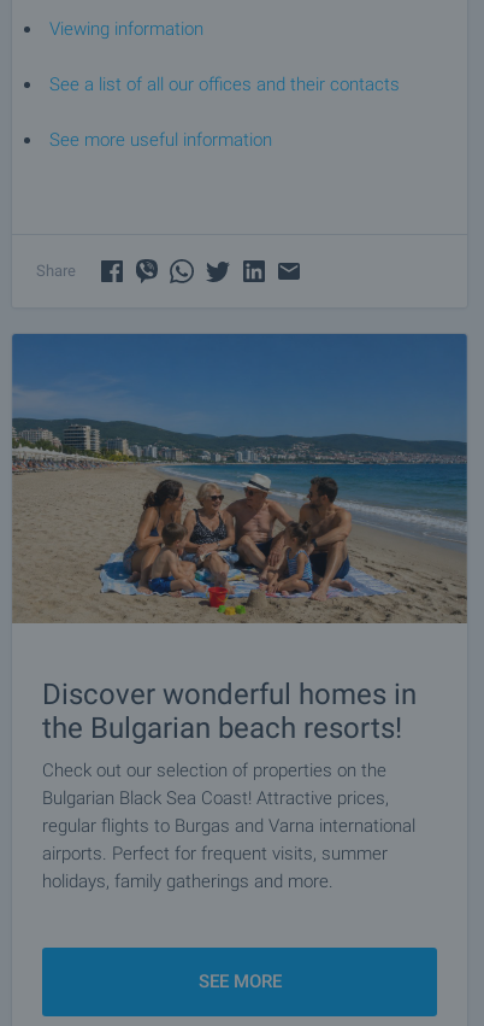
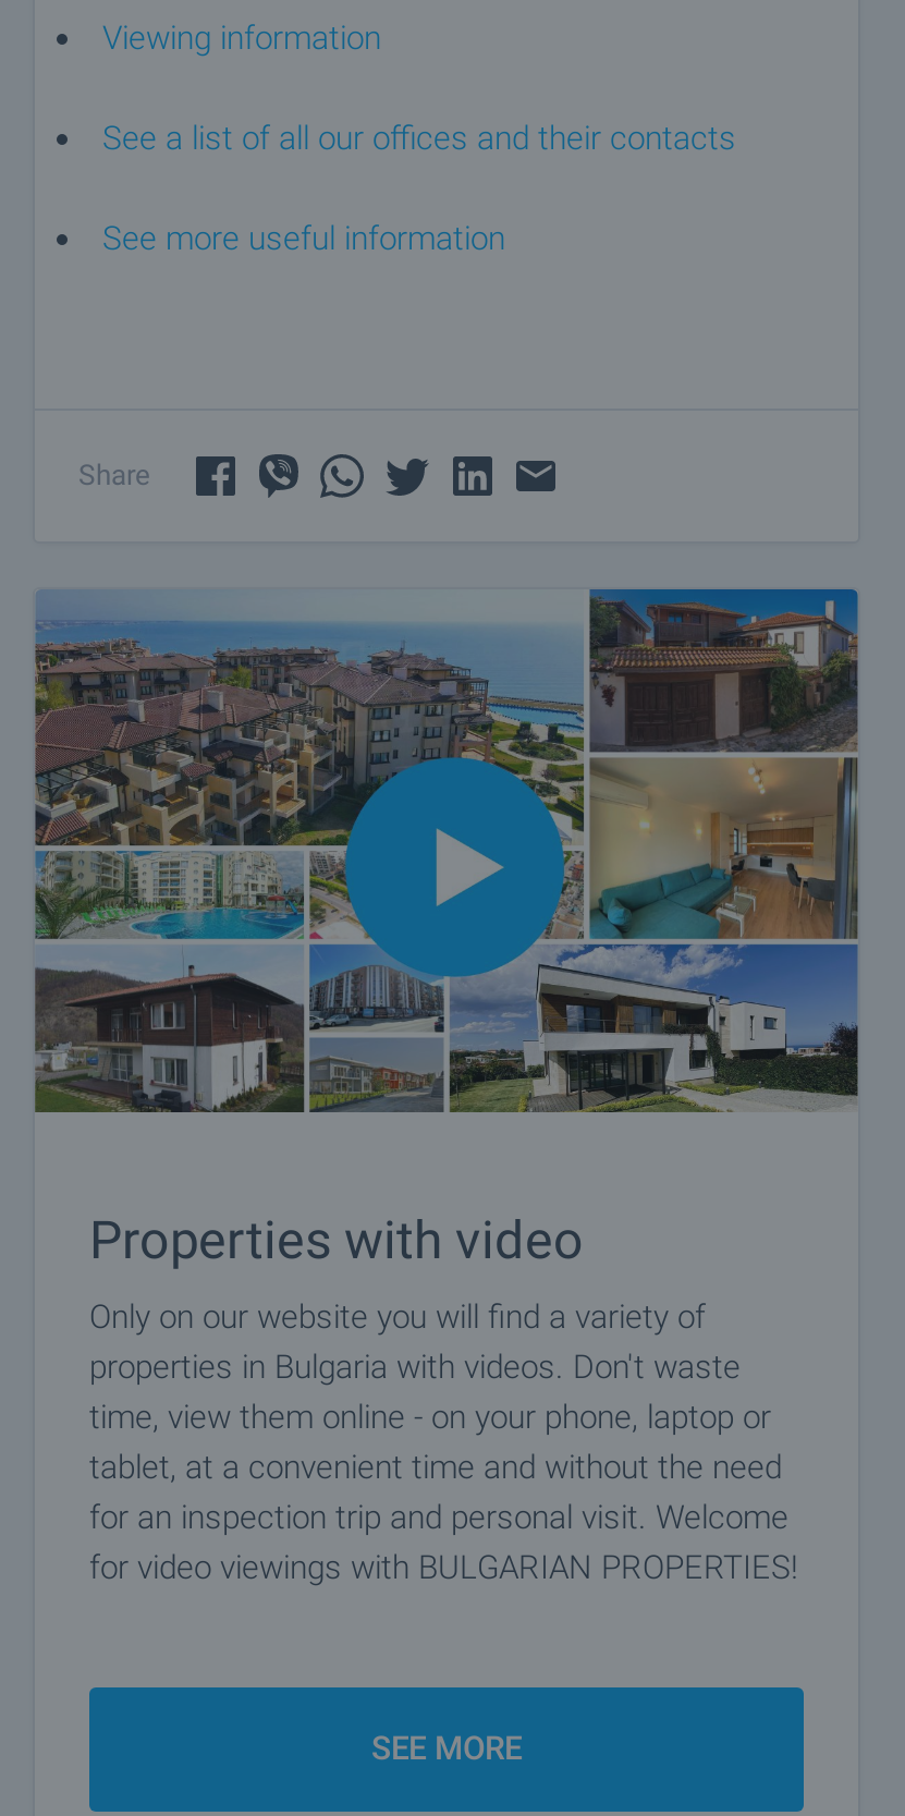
- [image]
+ [image]

- Discover wonderful homes in
- the Bulgarian beach resorts!
- Check out our selection of properties on the
- Bulgarian Black Sea Coast! Attractive prices,
- regular flights to Burgas and Varna international
- airports. Perfect for frequent visits, summer
- holidays, family gatherings and more.
+ Properties with video
+ Only on our website you will find a variety of
+ properties in Bulgaria with videos. Don't waste
+ time, view them online - on your phone, laptop or
+ tablet, at a convenient time and without the need
+ for an inspection trip and personal visit. Welcome
+ for video viewings with BULGARIAN PROPERTIES!
